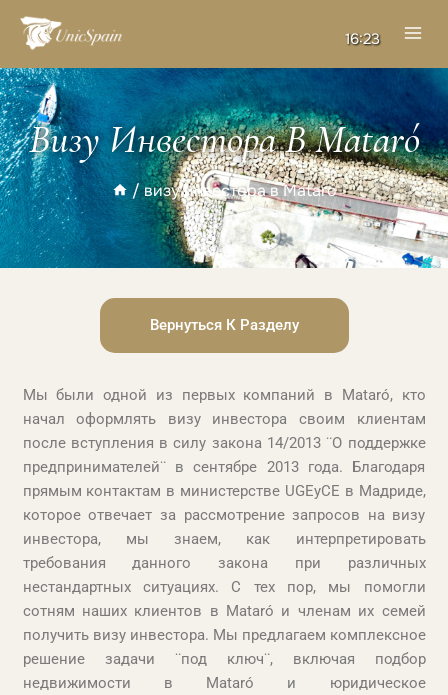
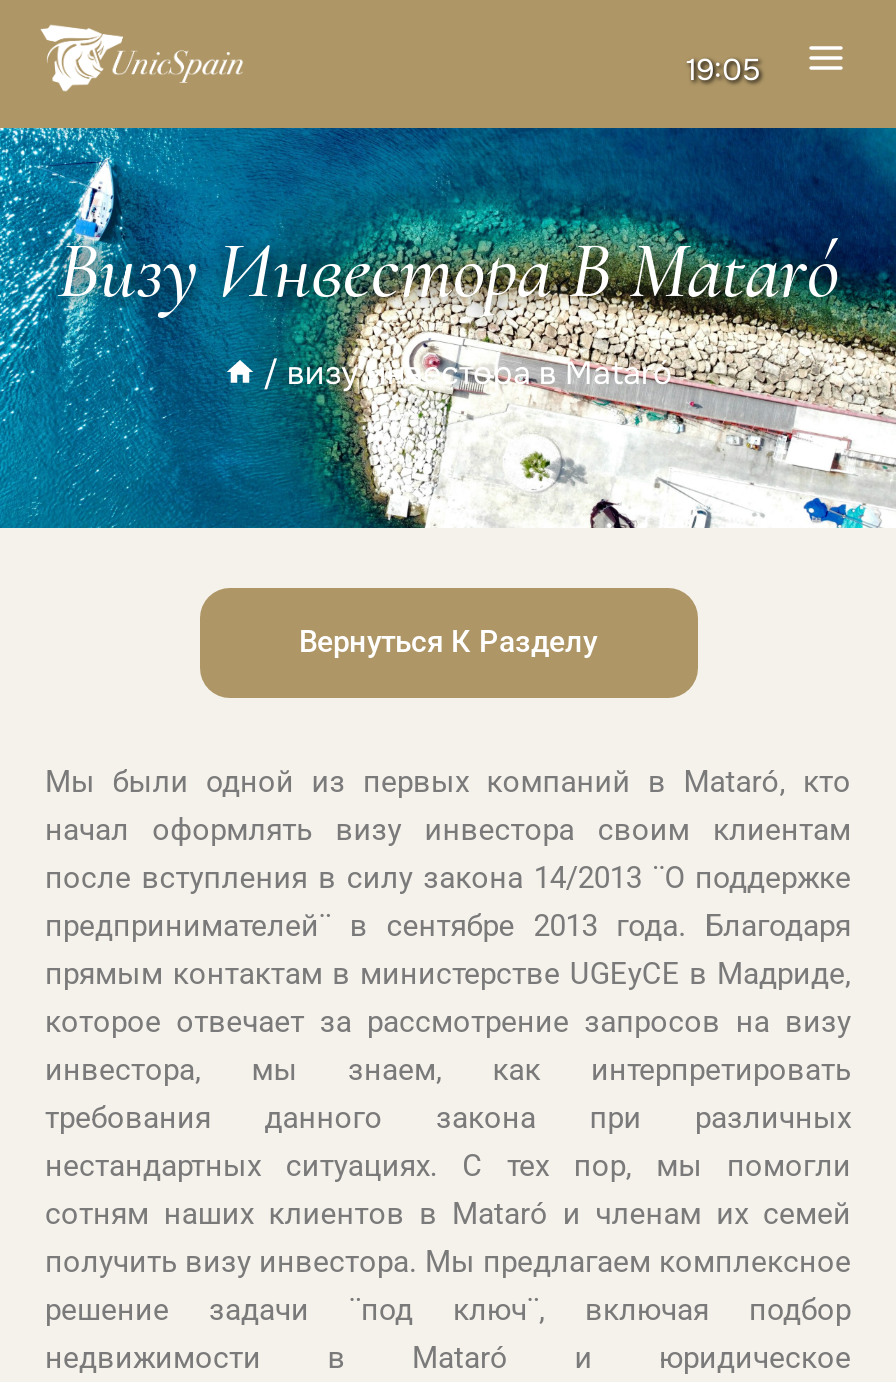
- 16:23
+ 19:05
